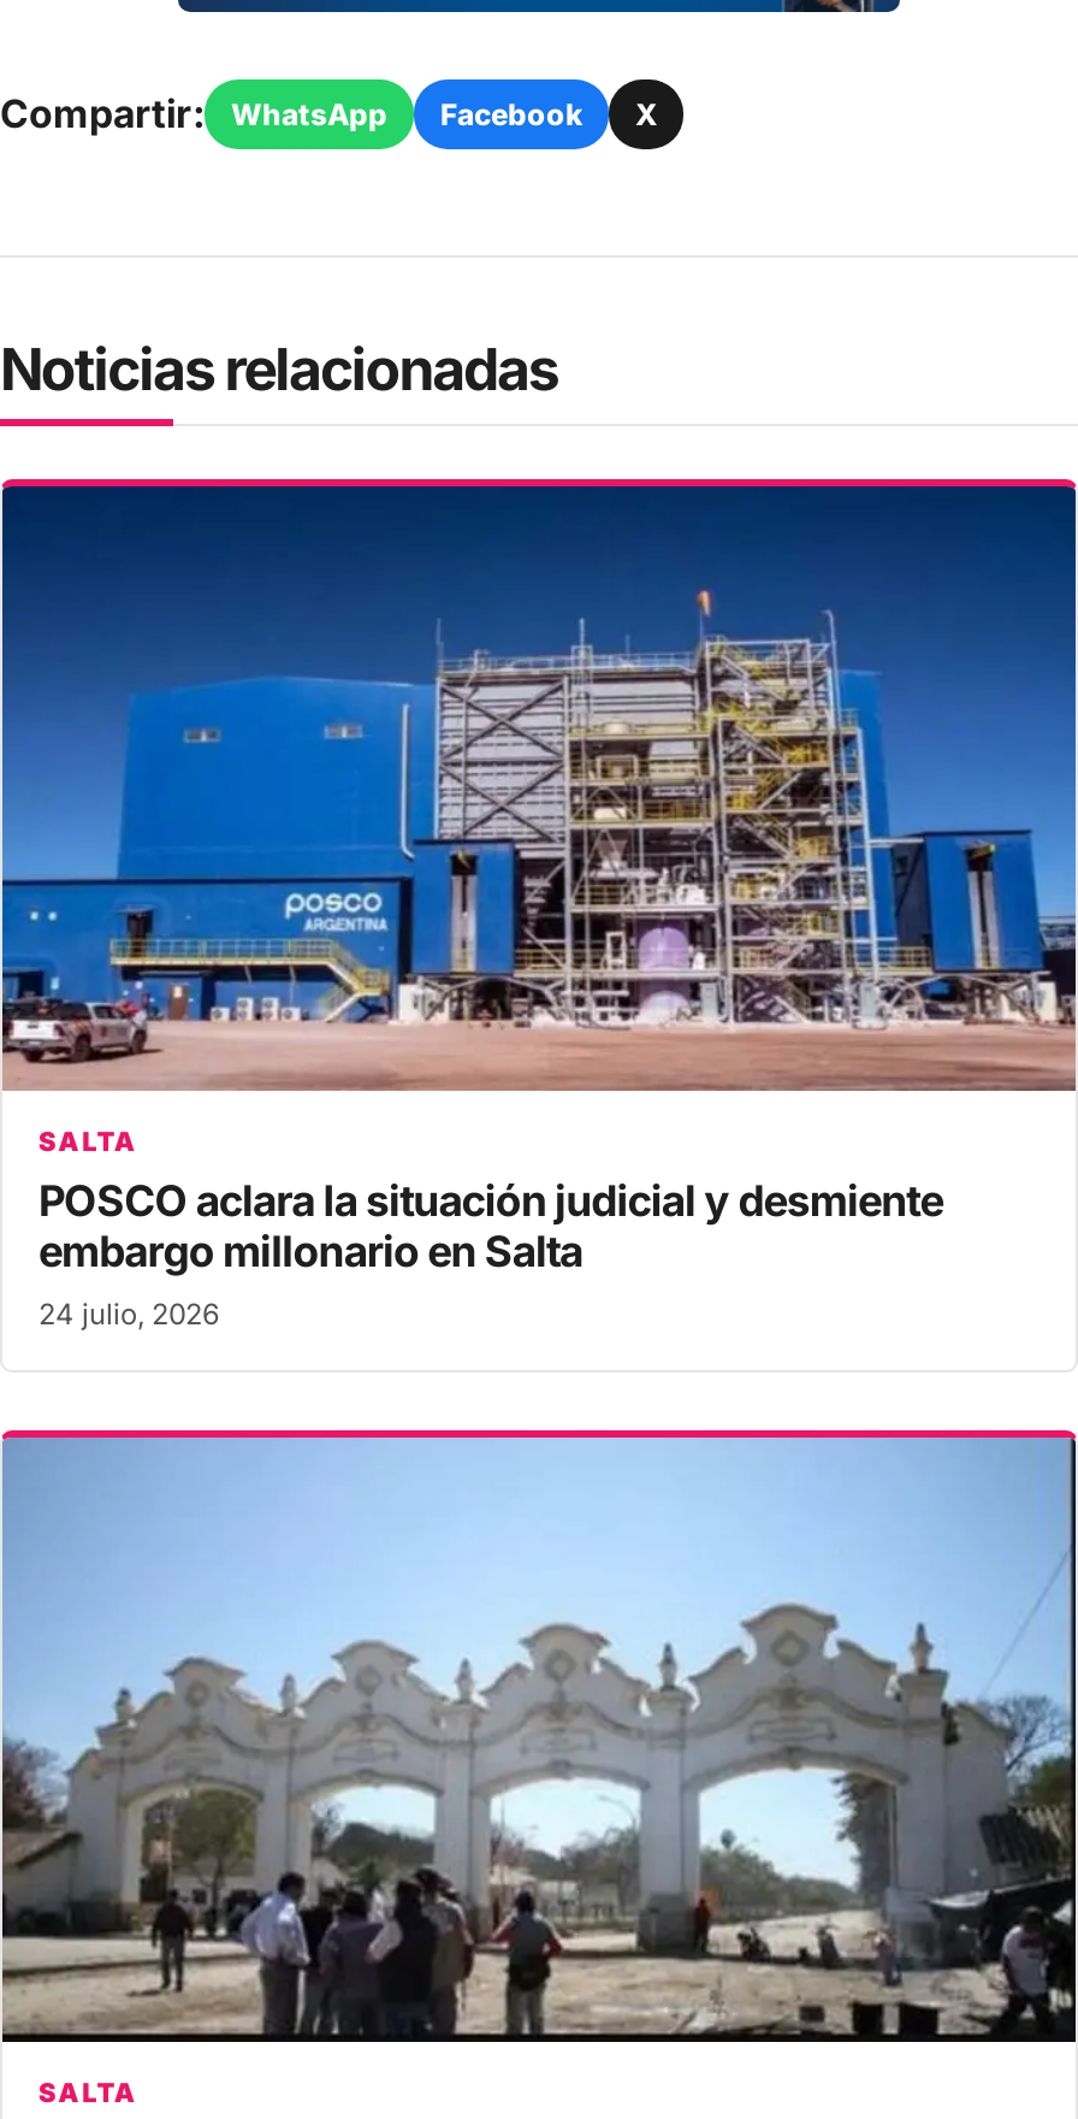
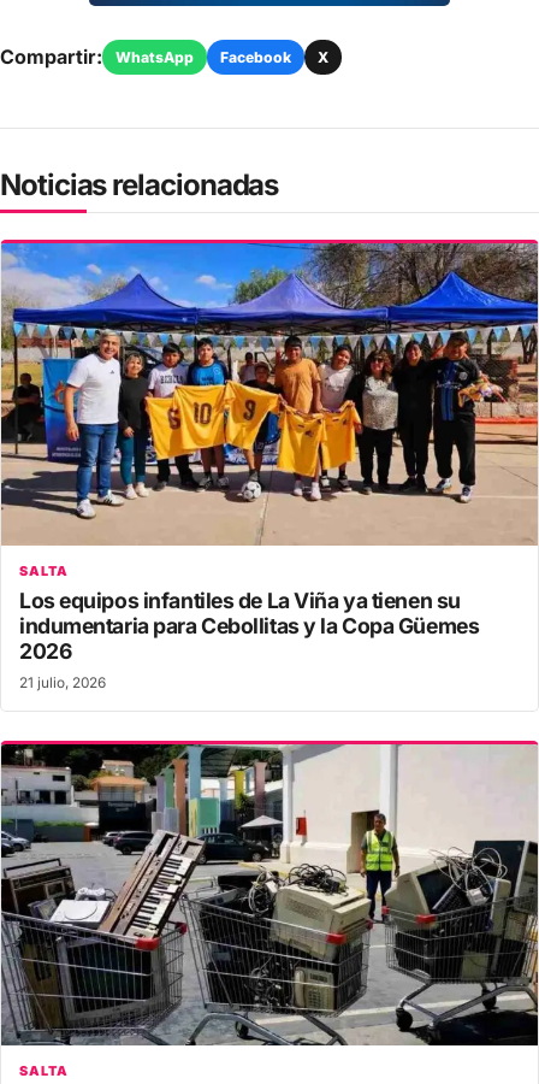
- [image]
- POSCO aclara la situación judicial y desmiente
- embargo millonario en Salta
- 24 julio, 2026
+ [image]
+ Los equipos infantiles de La Viña ya tienen su
+ indumentaria para Cebollitas y la Copa Güemes
+ 2026
+ 21 julio, 2026

- [image]
+ [image]
